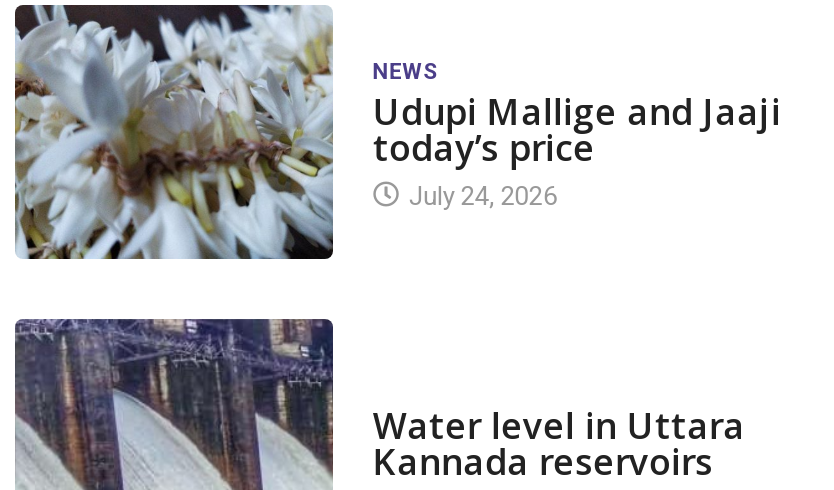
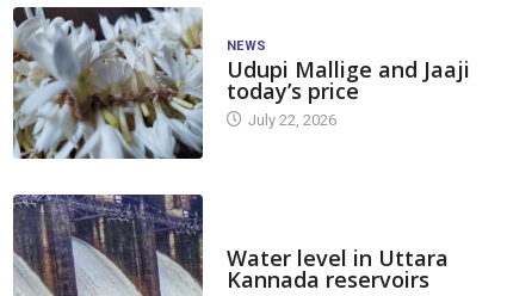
- July 24, 2026
+ July 22, 2026
